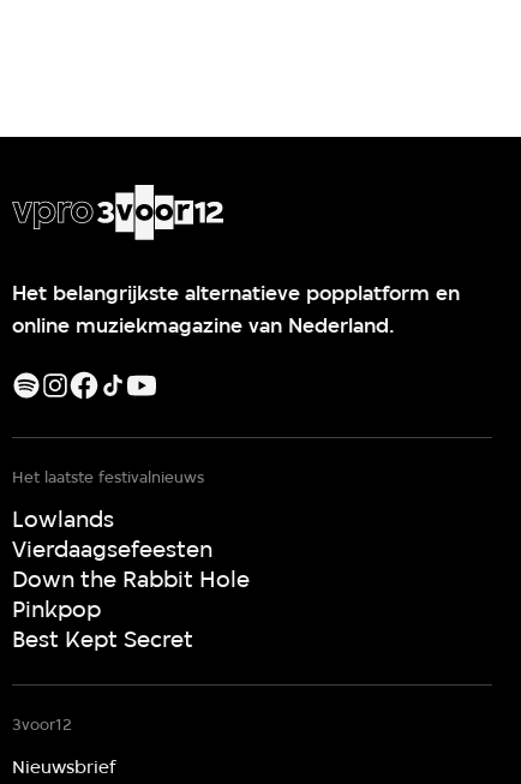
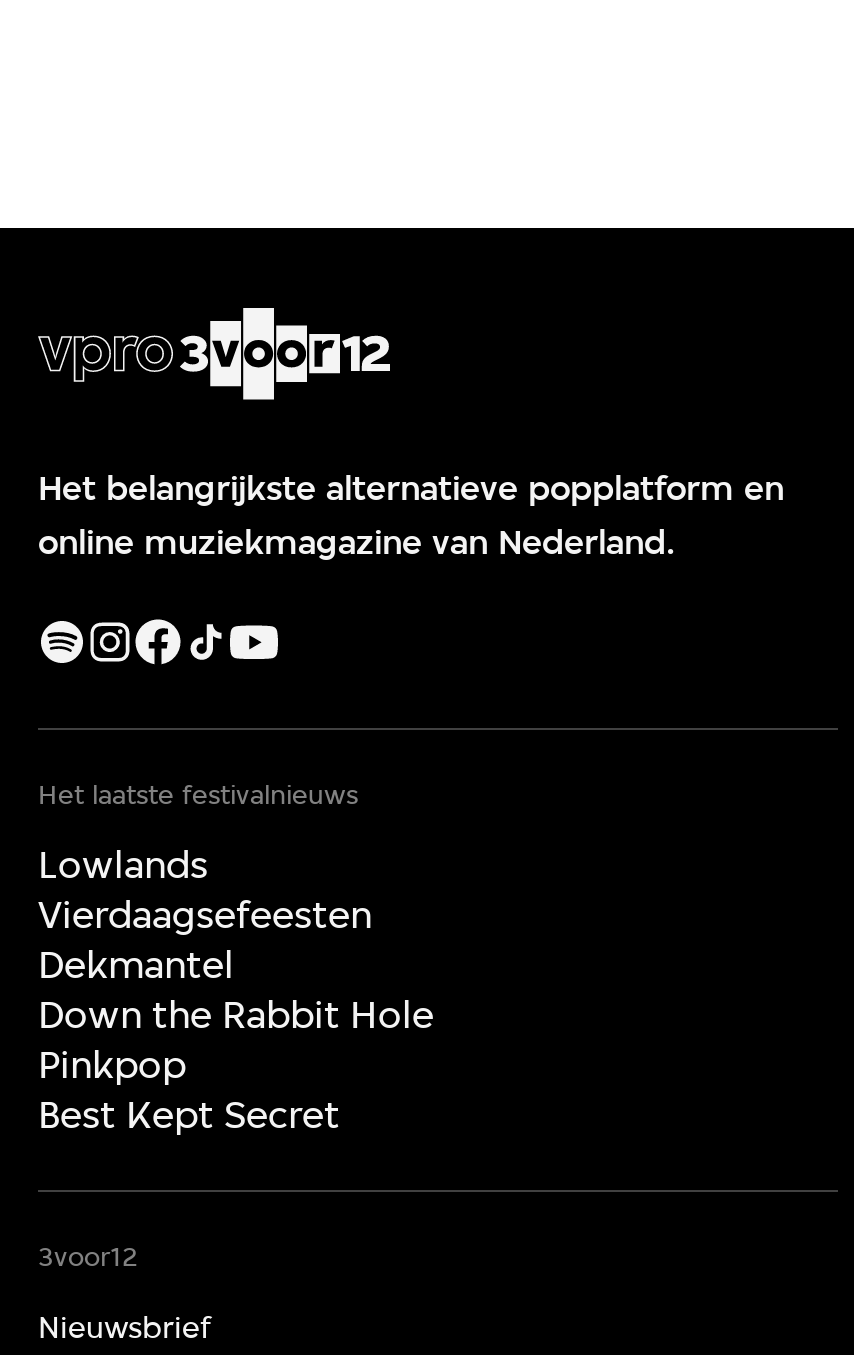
+ Dekmantel
